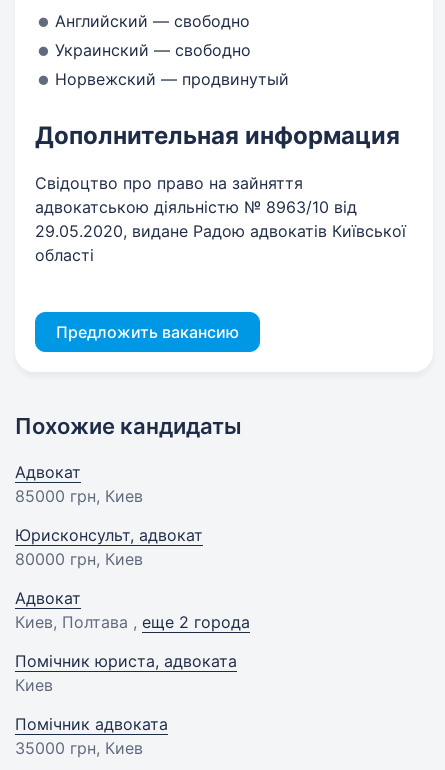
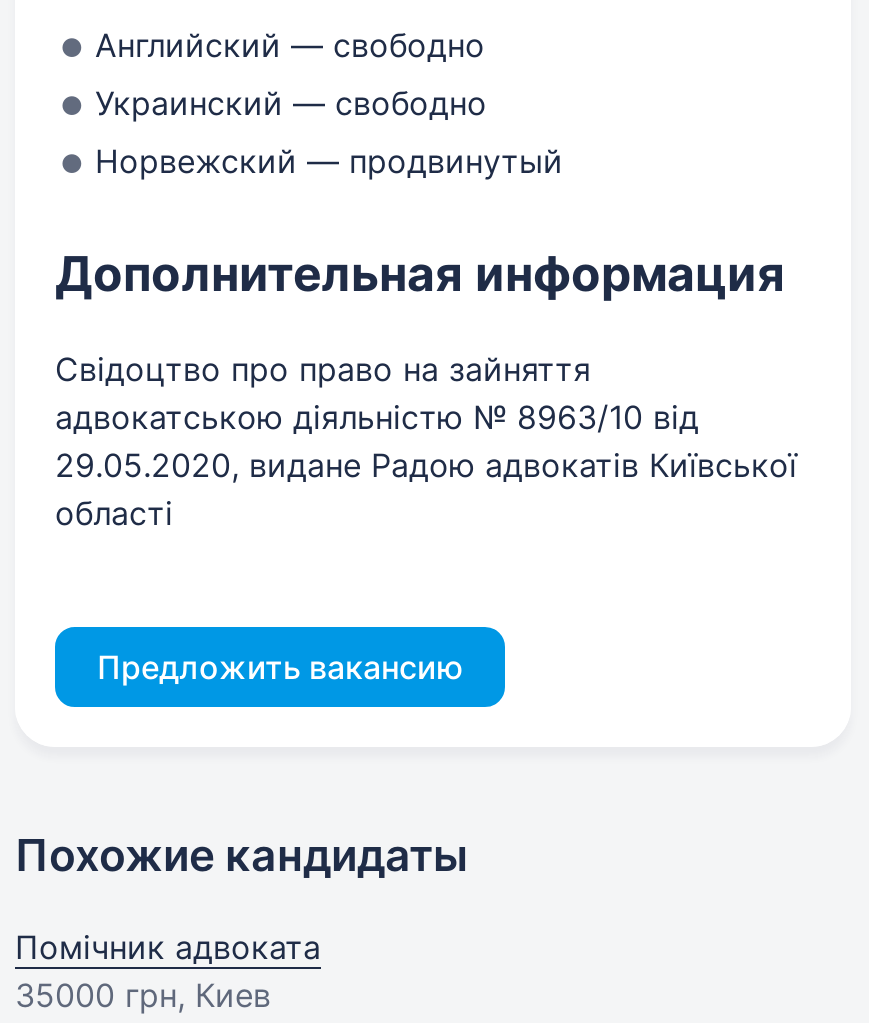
- Адвокат
- 85000 грн, Киев
- Юрисконсульт, адвокат
- 80000 грн, Киев
- Адвокат
- Киев, Полтава , еще 2 города
- Помічник юриста, адвоката
- Киев
